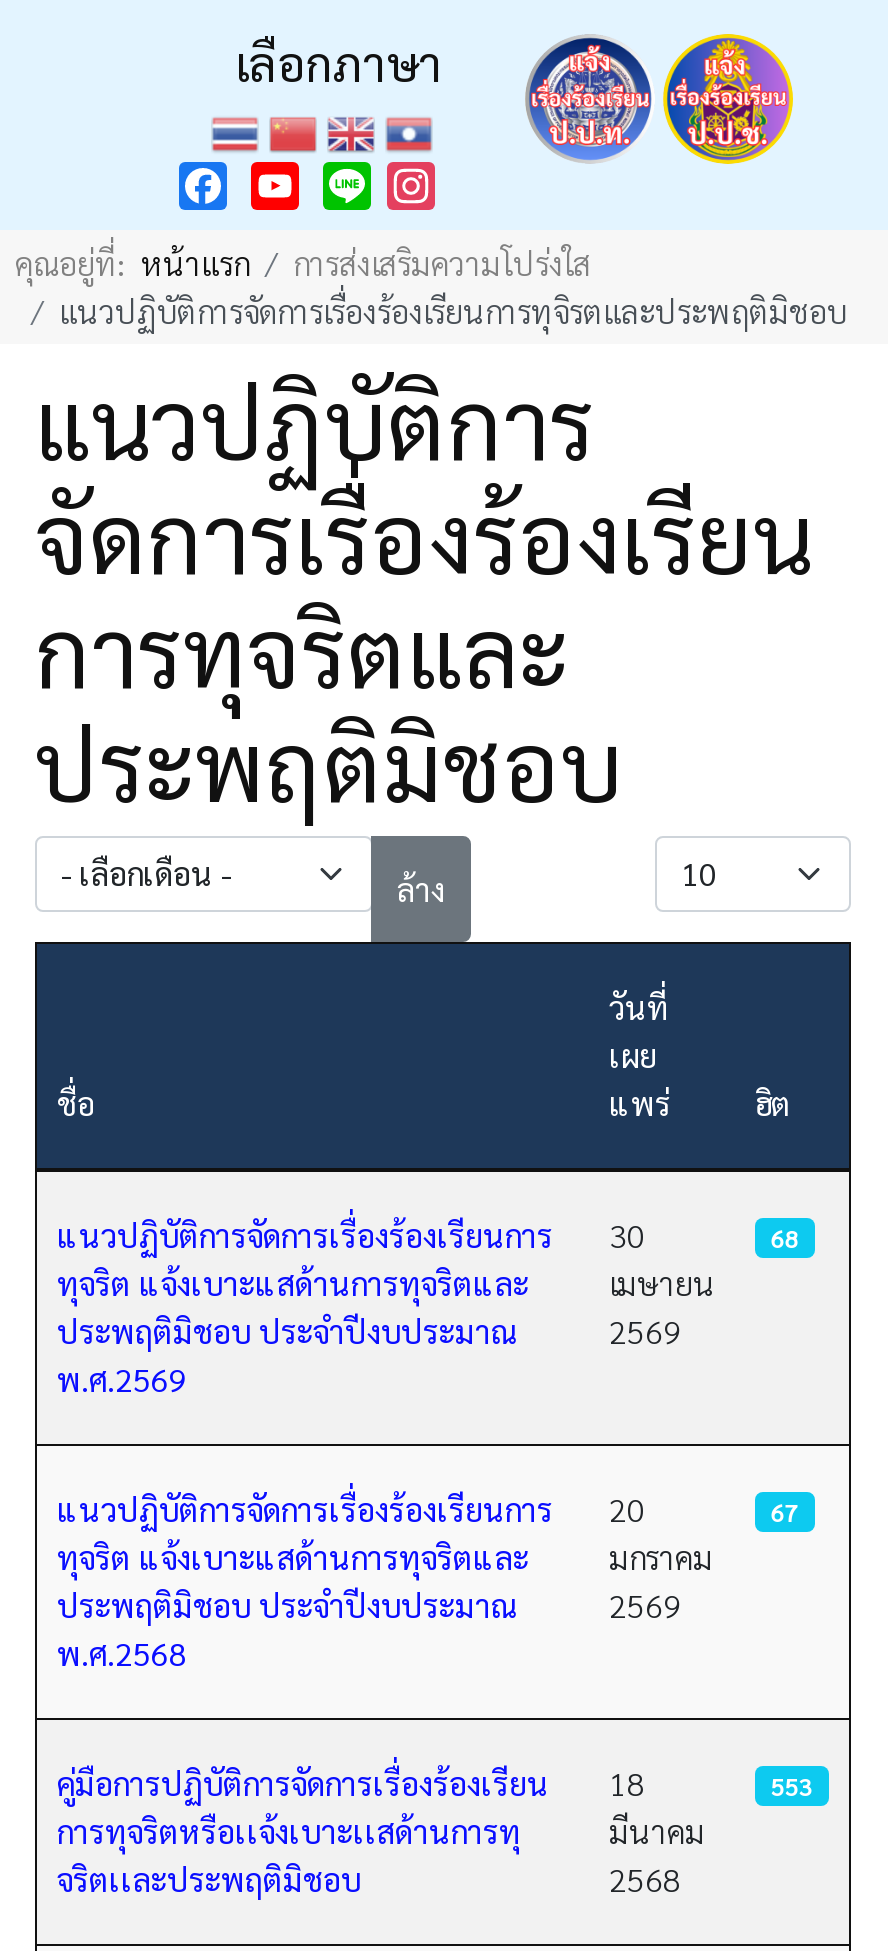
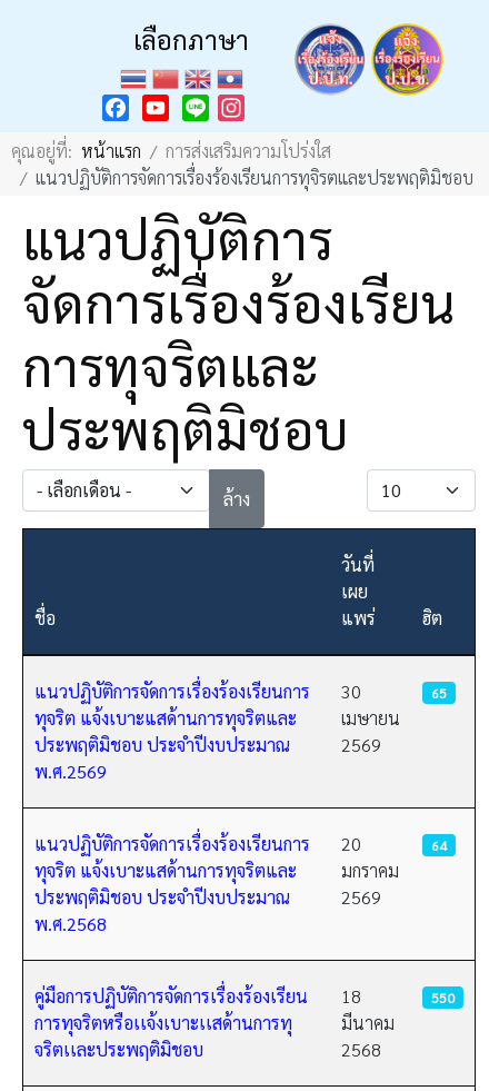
- 68
+ 65

- 67
+ 64

- 553
+ 550
